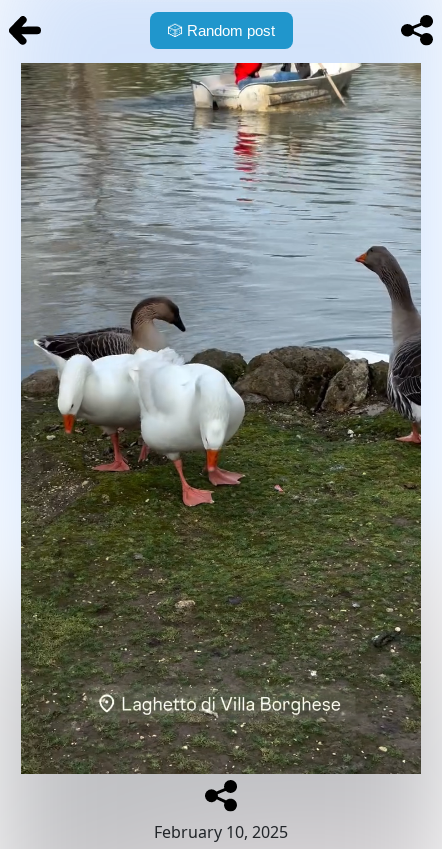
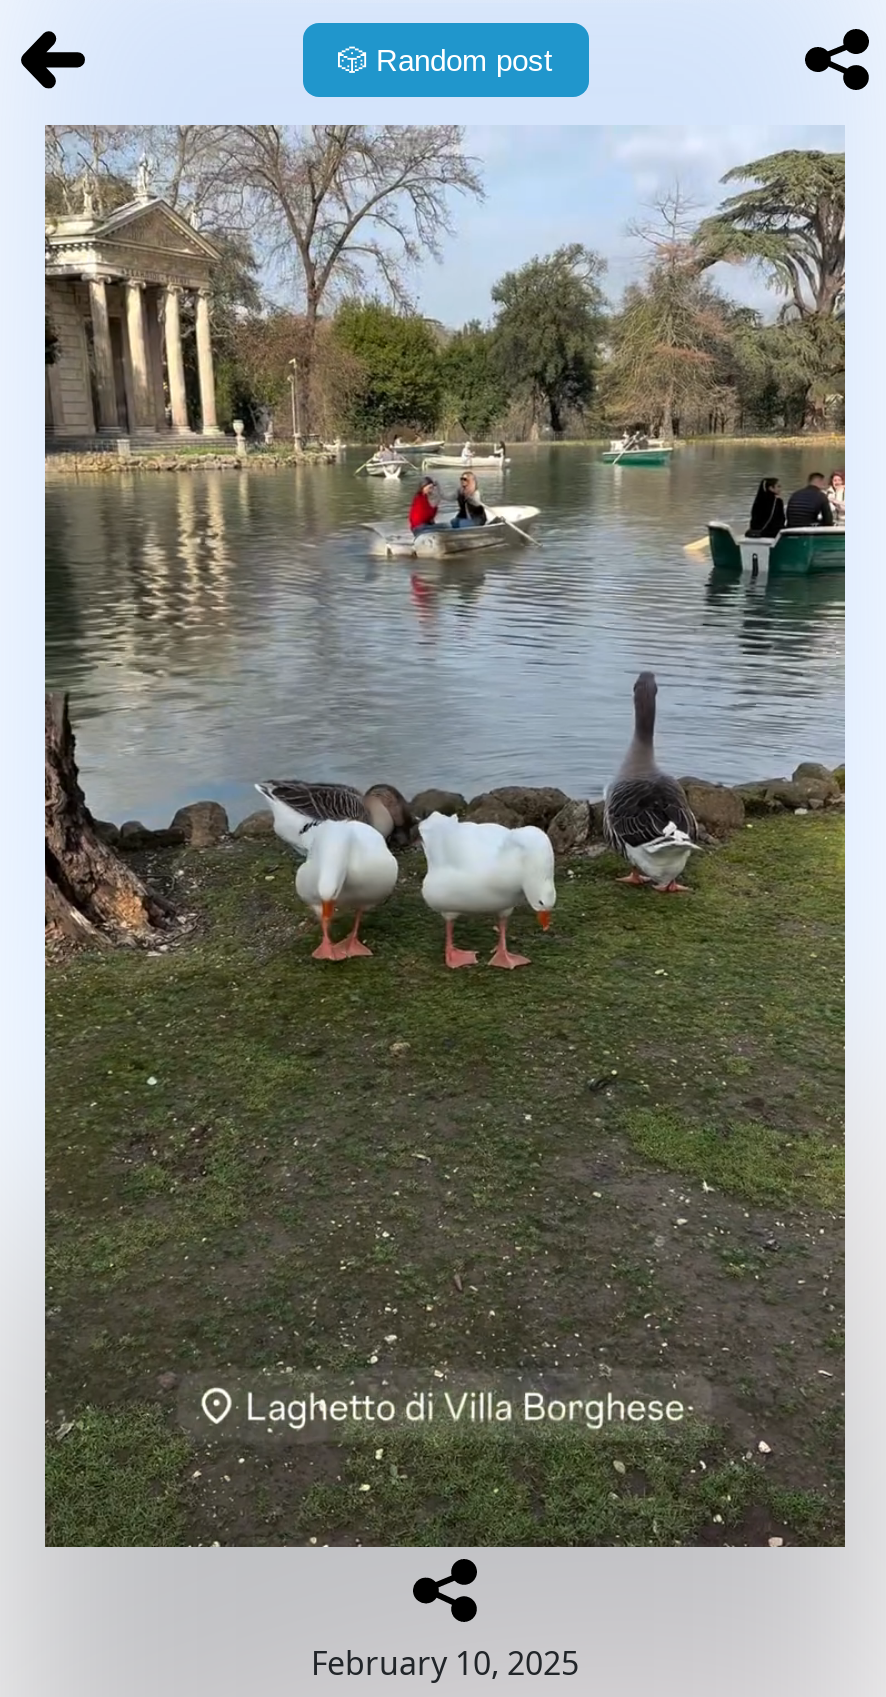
- [image]
+ [image]
